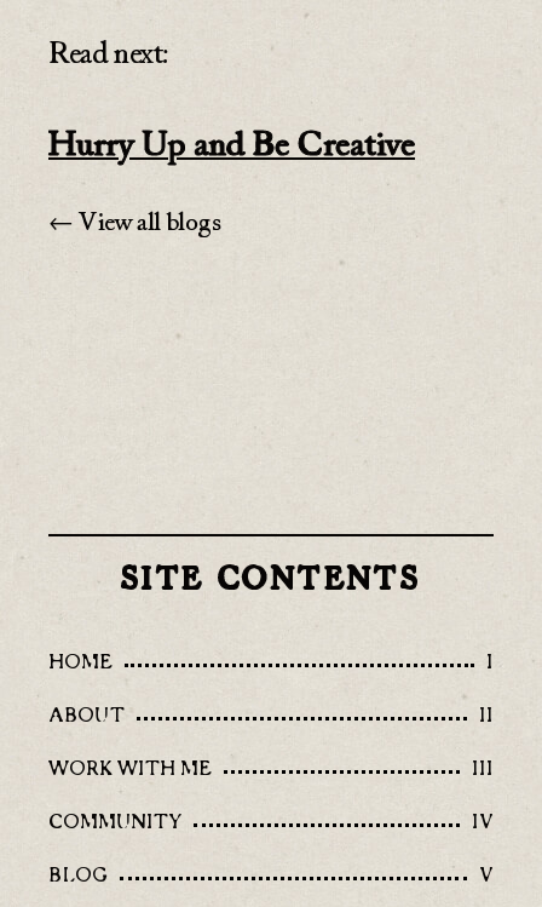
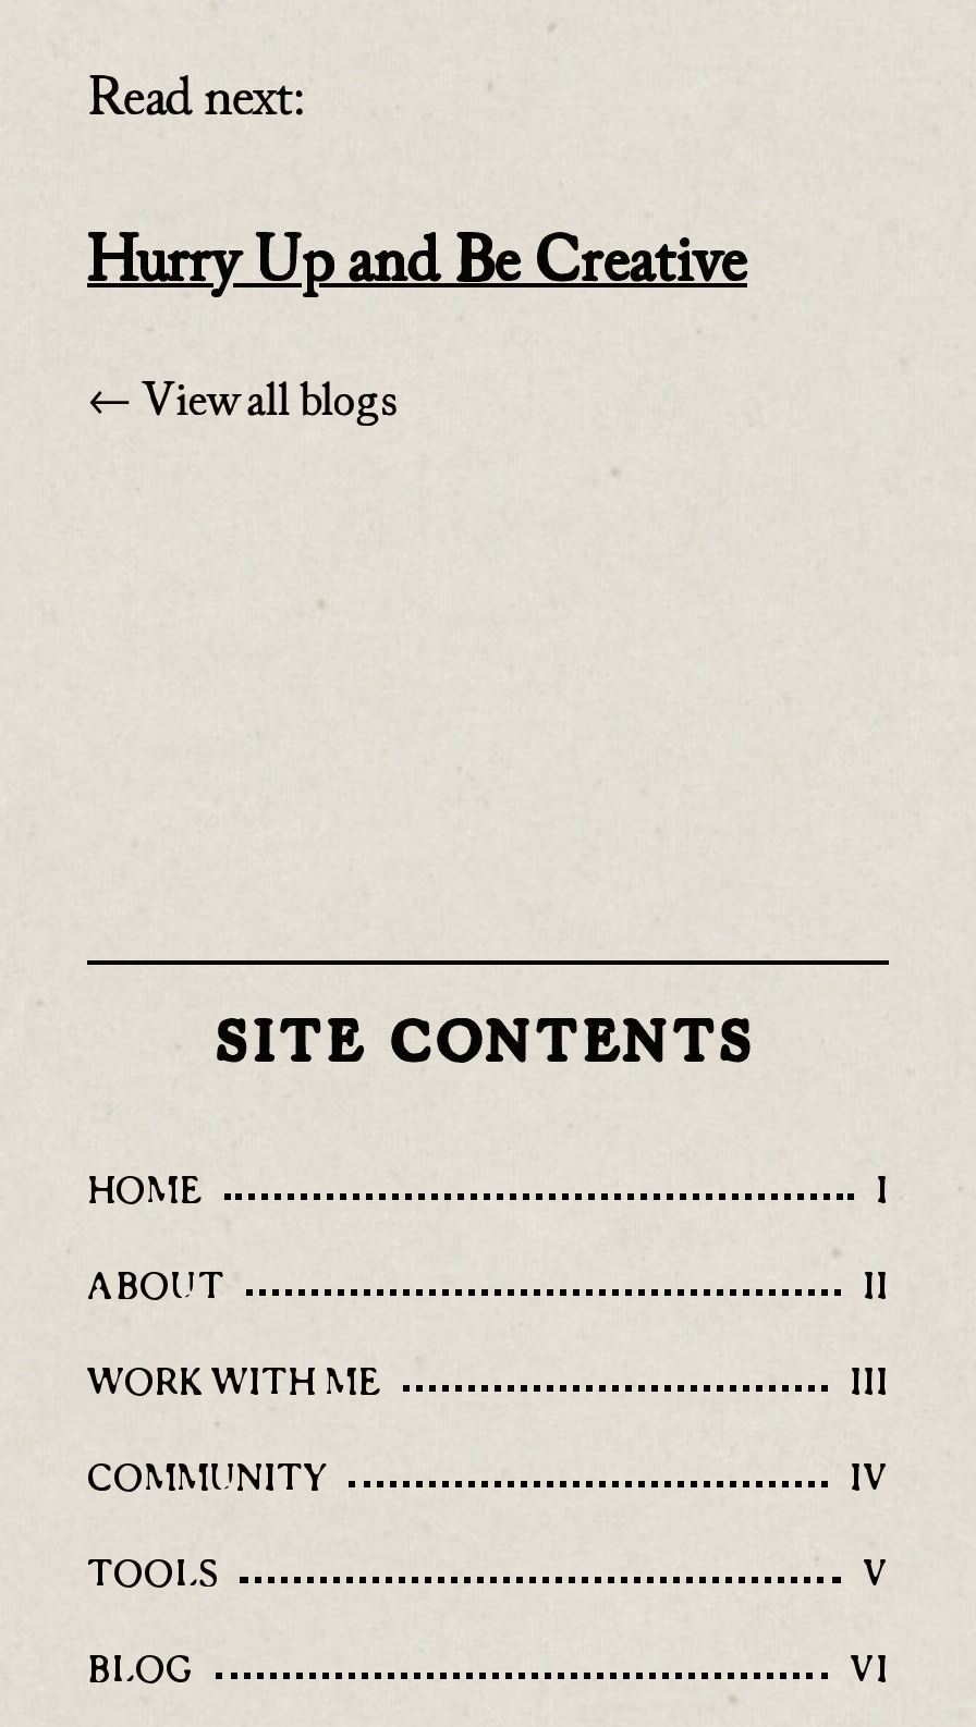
+ TOOLS
+ V

- V
+ VI
